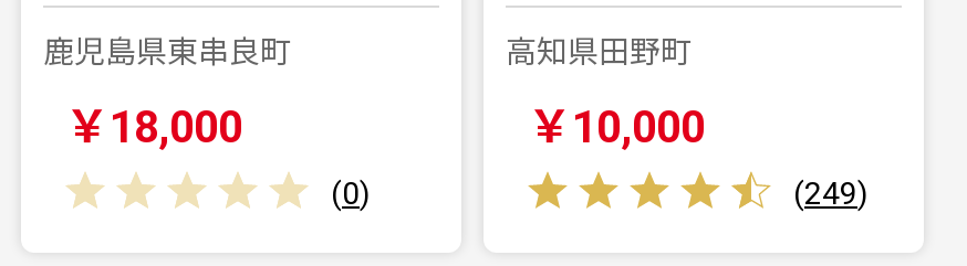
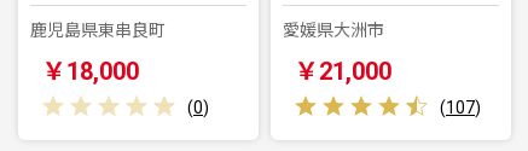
- 高知県田野町
+ 愛媛県大洲市

- ￥10,000
- (249)
+ ￥21,000
+ (107)
